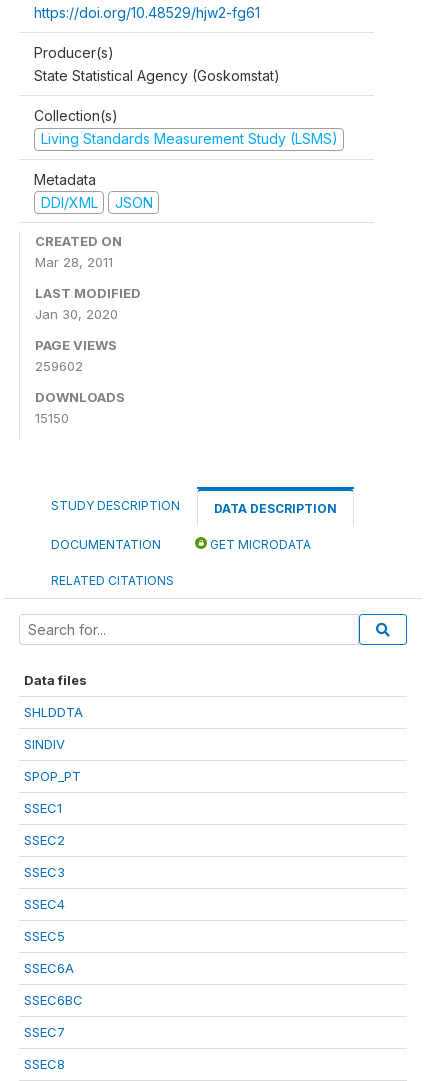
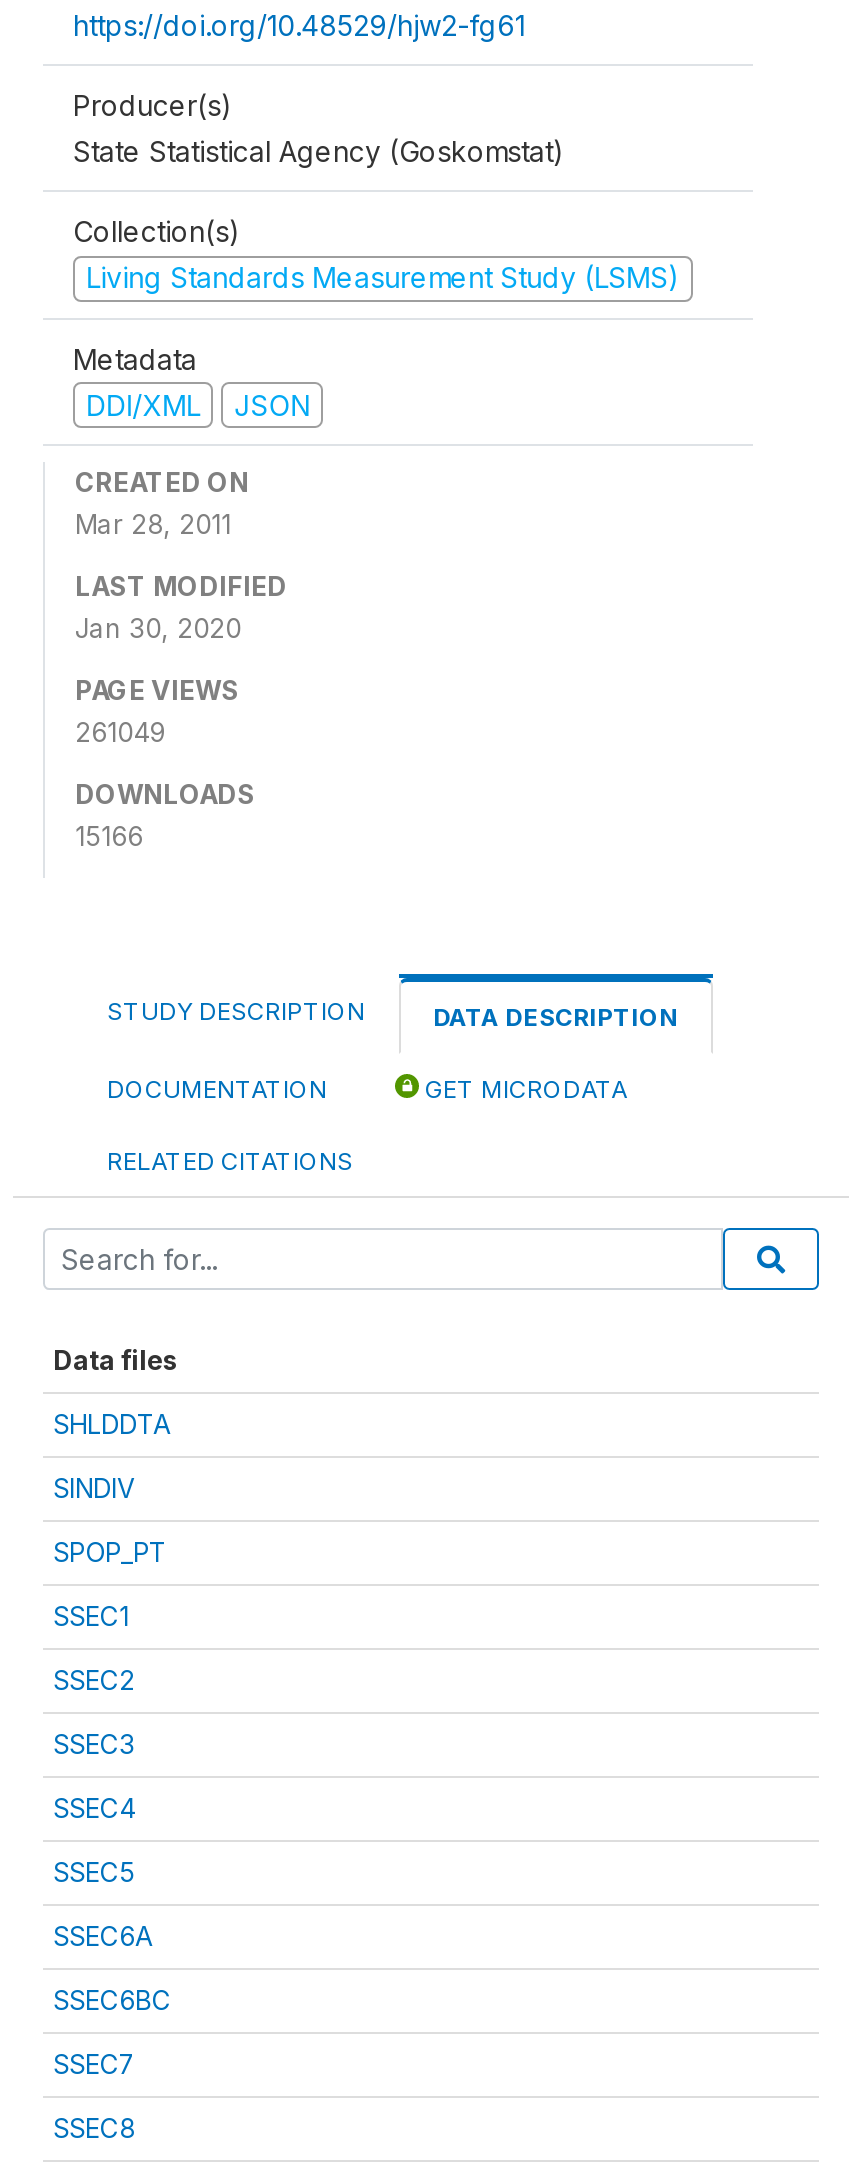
- 259602
+ 261049

- 15150
+ 15166
